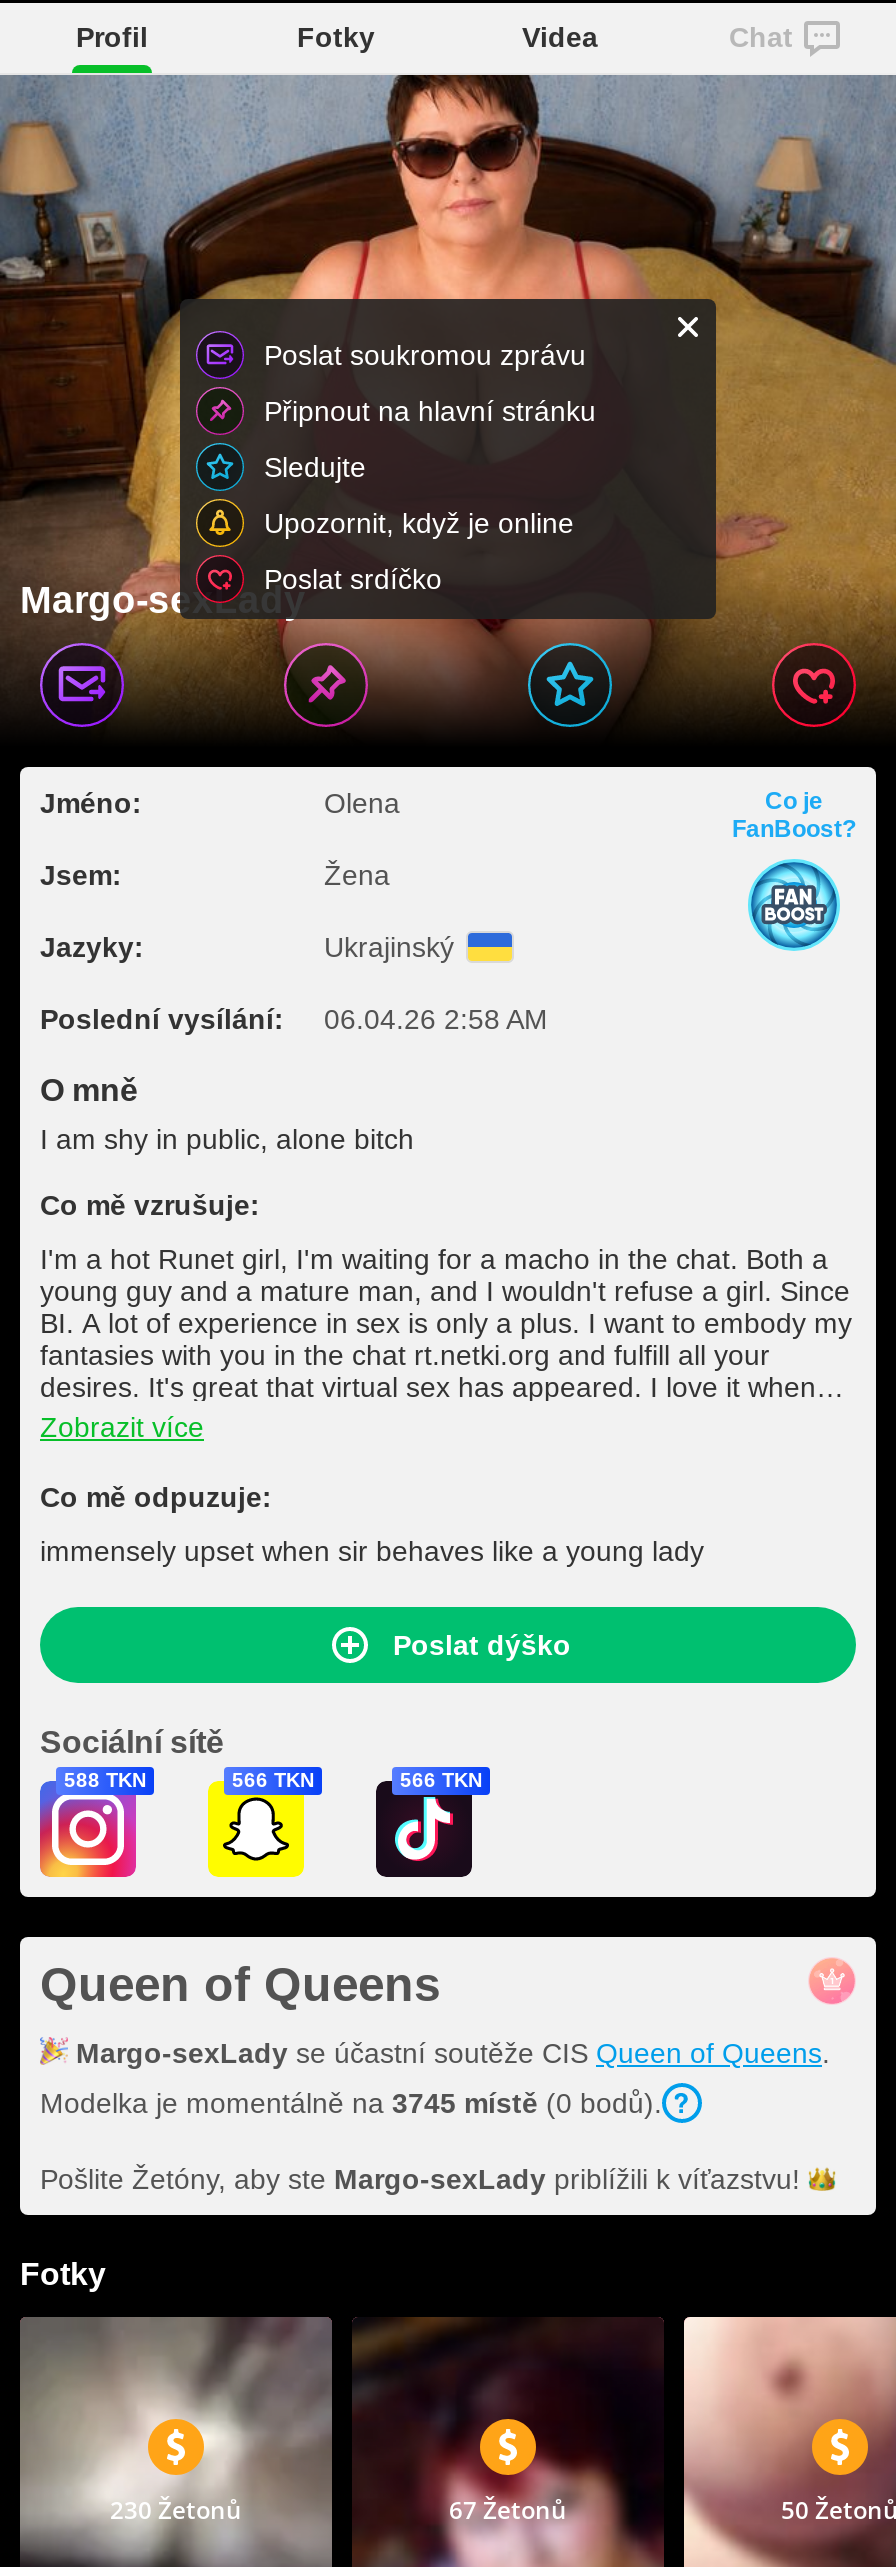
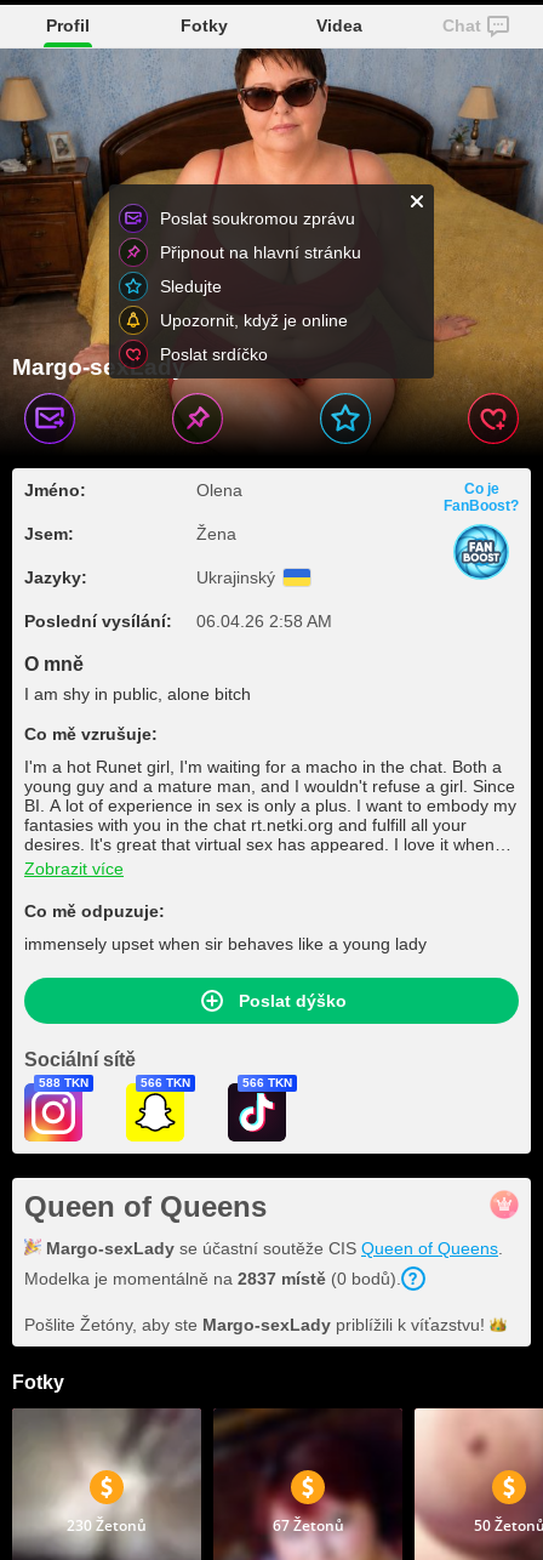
- Modelka je momentálně na 3745 místě (0 bodů).
+ Modelka je momentálně na 2837 místě (0 bodů).
